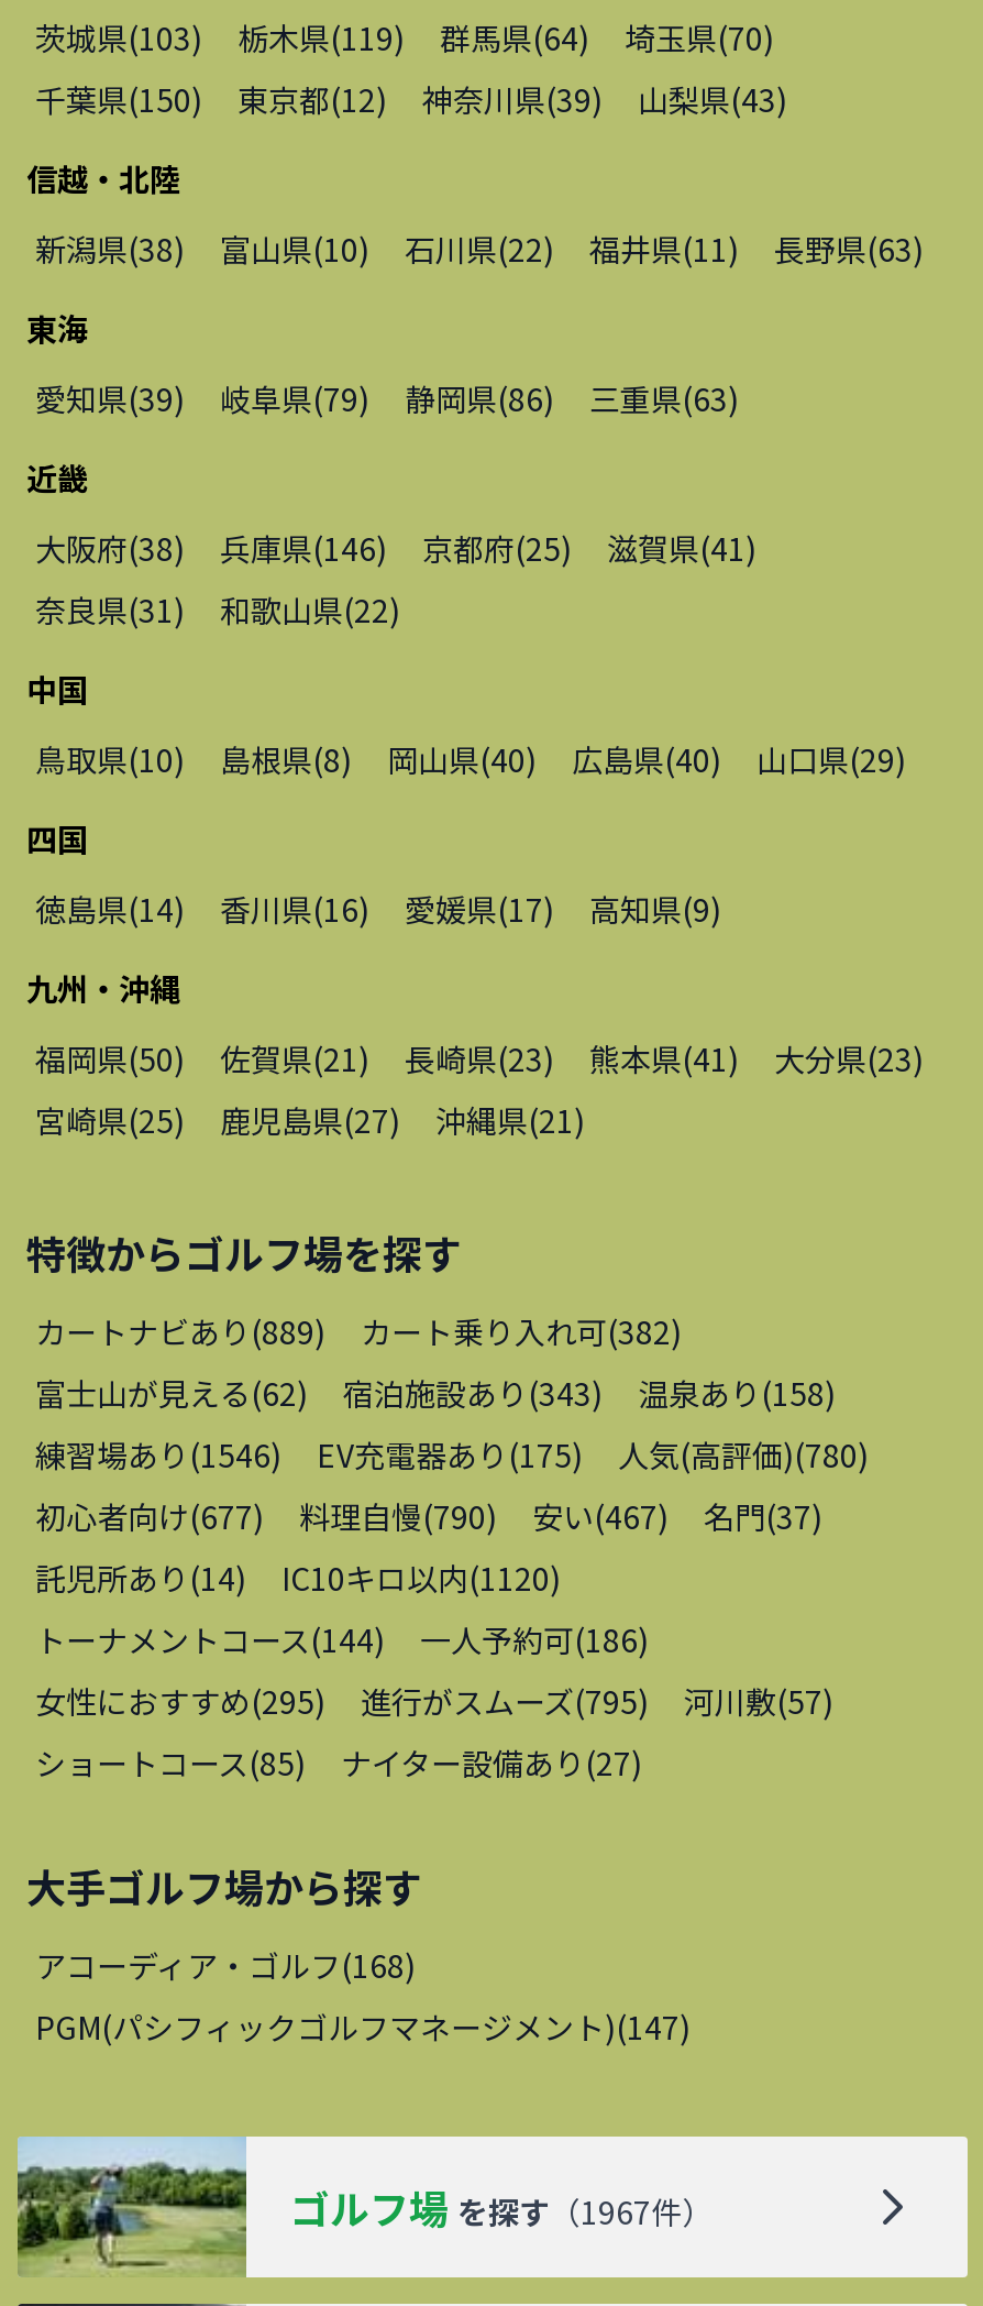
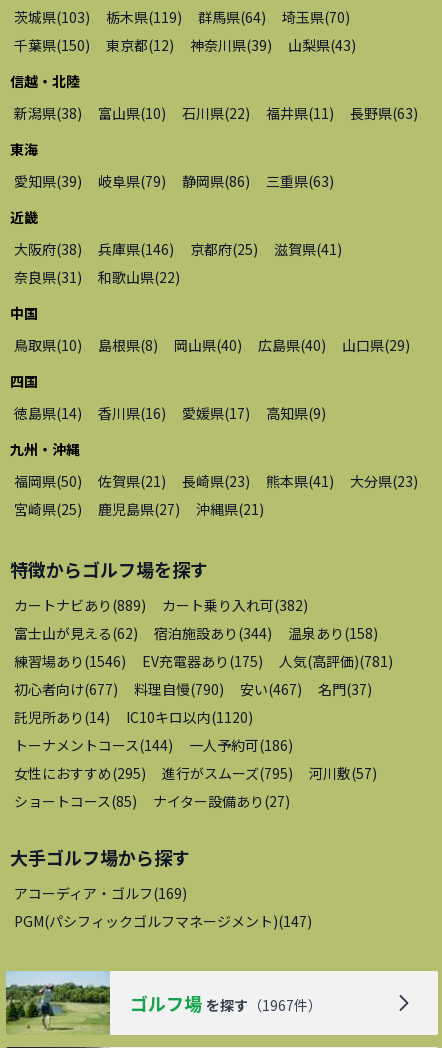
- 宿泊施設あり(343)
+ 宿泊施設あり(344)

- 練習場あり(1546) EV充電器あり(175) 人気(高評価)(780)
+ 練習場あり(1546) EV充電器あり(175) 人気(高評価)(781)

- アコーディア・ゴルフ(168)
+ アコーディア・ゴルフ(169)
